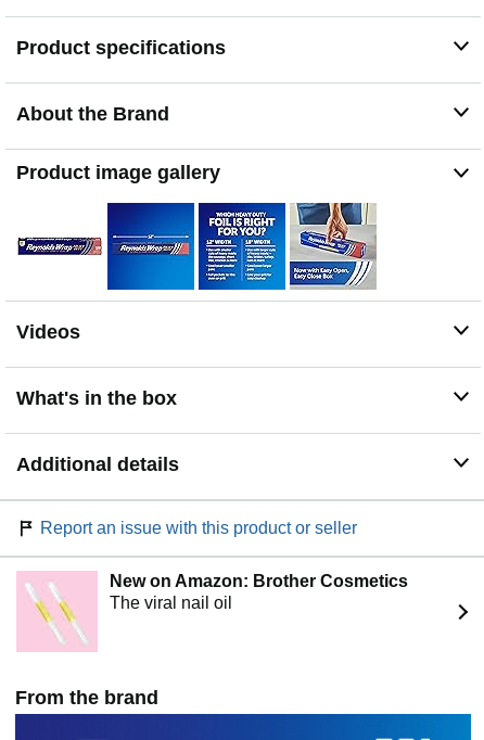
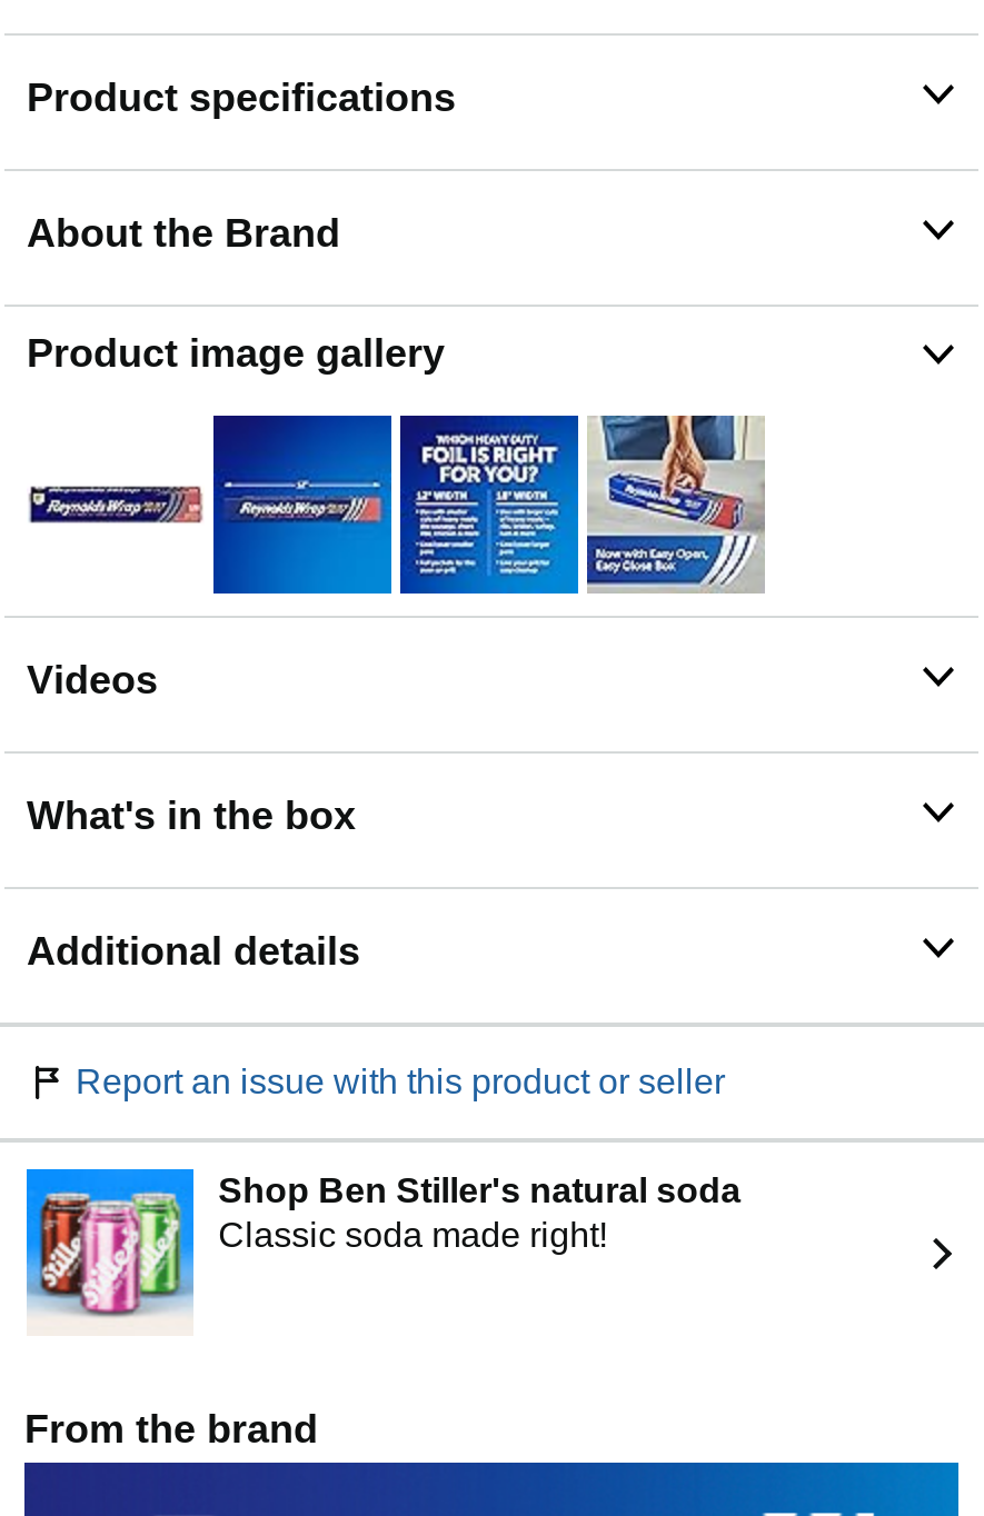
- [image]
- New on Amazon: Brother Cosmetics
- The viral nail oil
+ [image]
+ Shop Ben Stiller's natural soda
+ Classic soda made right!
